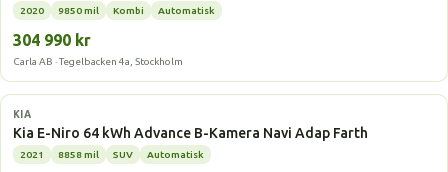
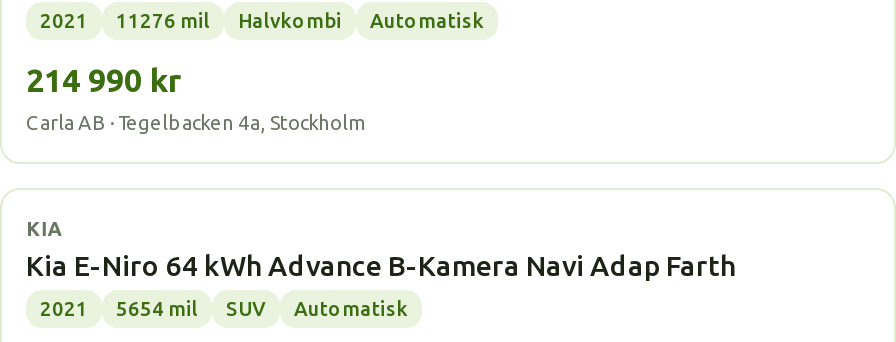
- 2020
- 9850 mil
- Kombi
+ 2021
+ 11276 mil
+ Halvkombi

- 304 990 kr
+ 214 990 kr

- 2021 8858 mil SUV Automatisk
+ 2021 5654 mil SUV Automatisk
